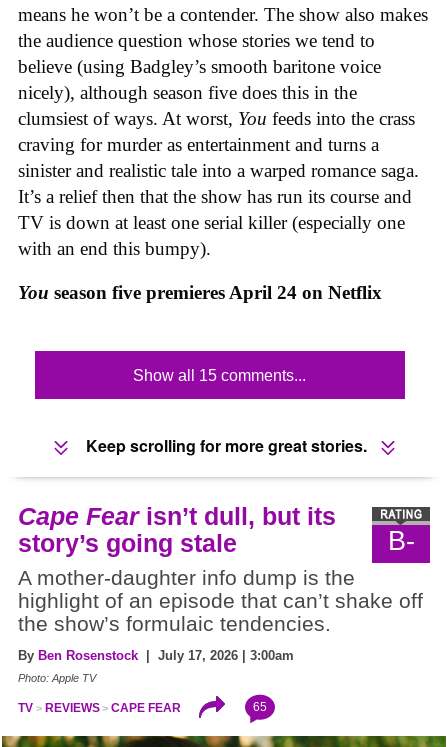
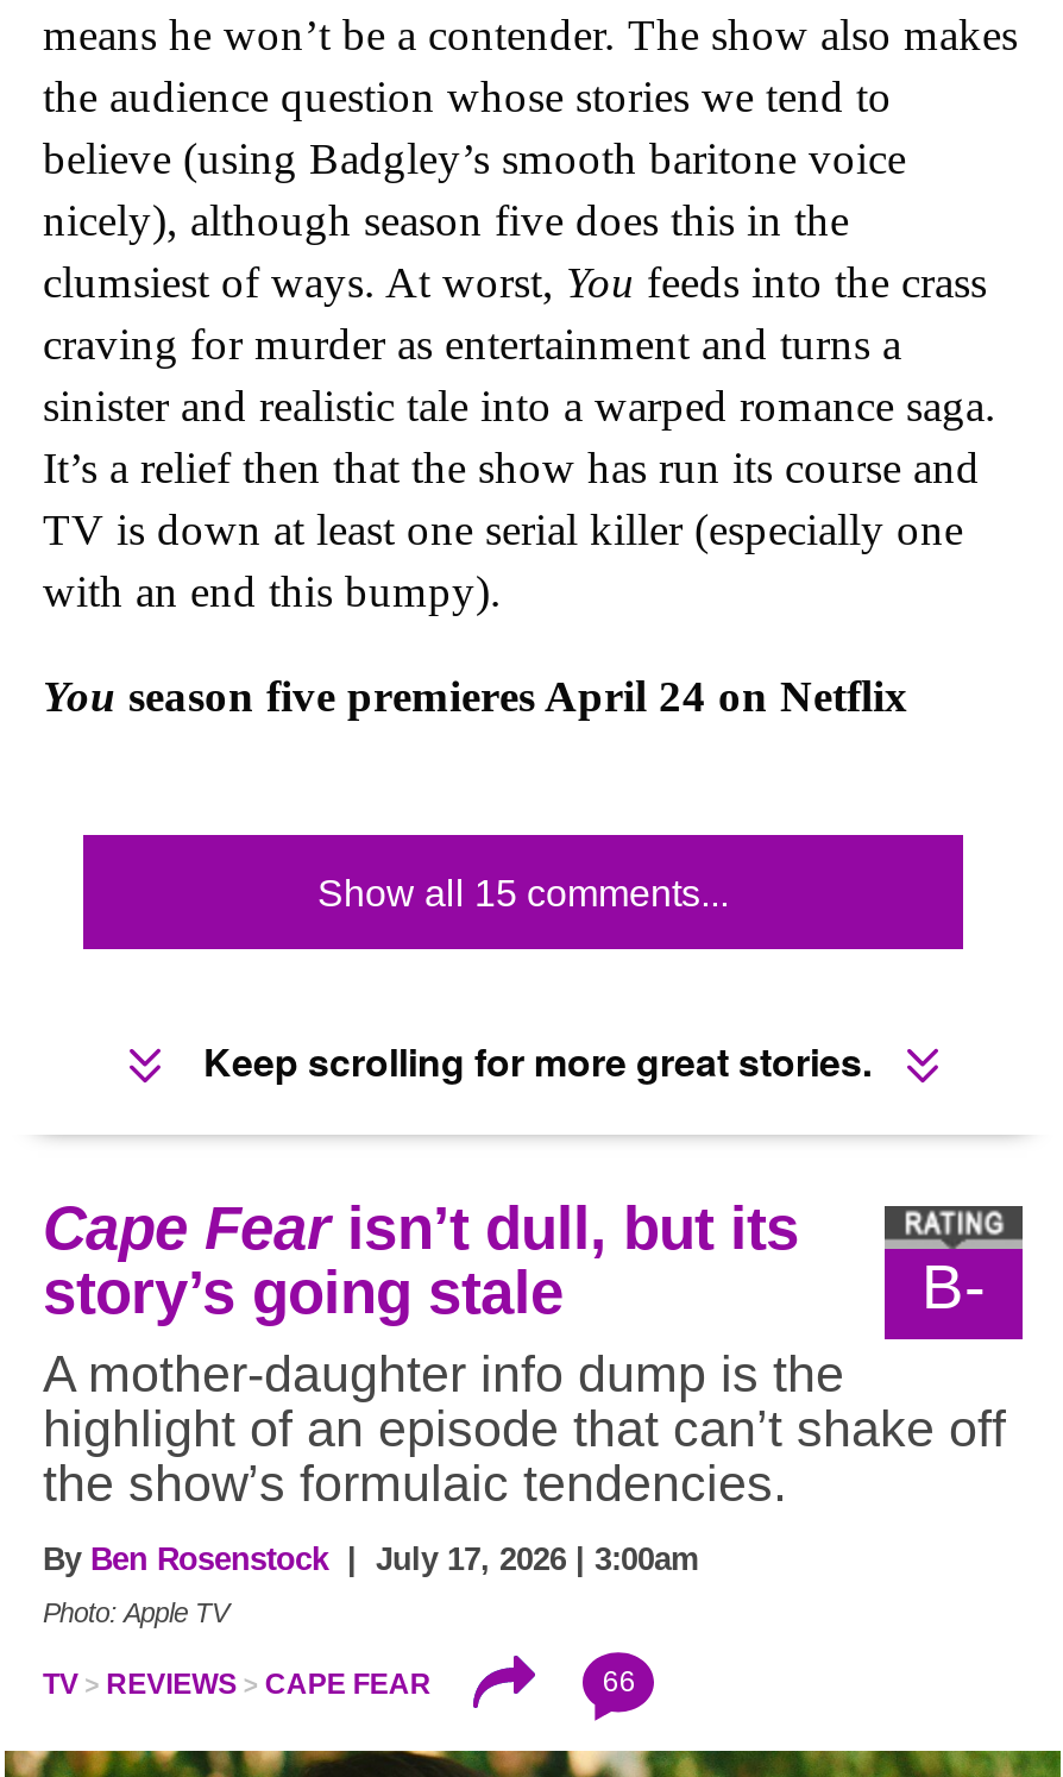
- 65
+ 66
